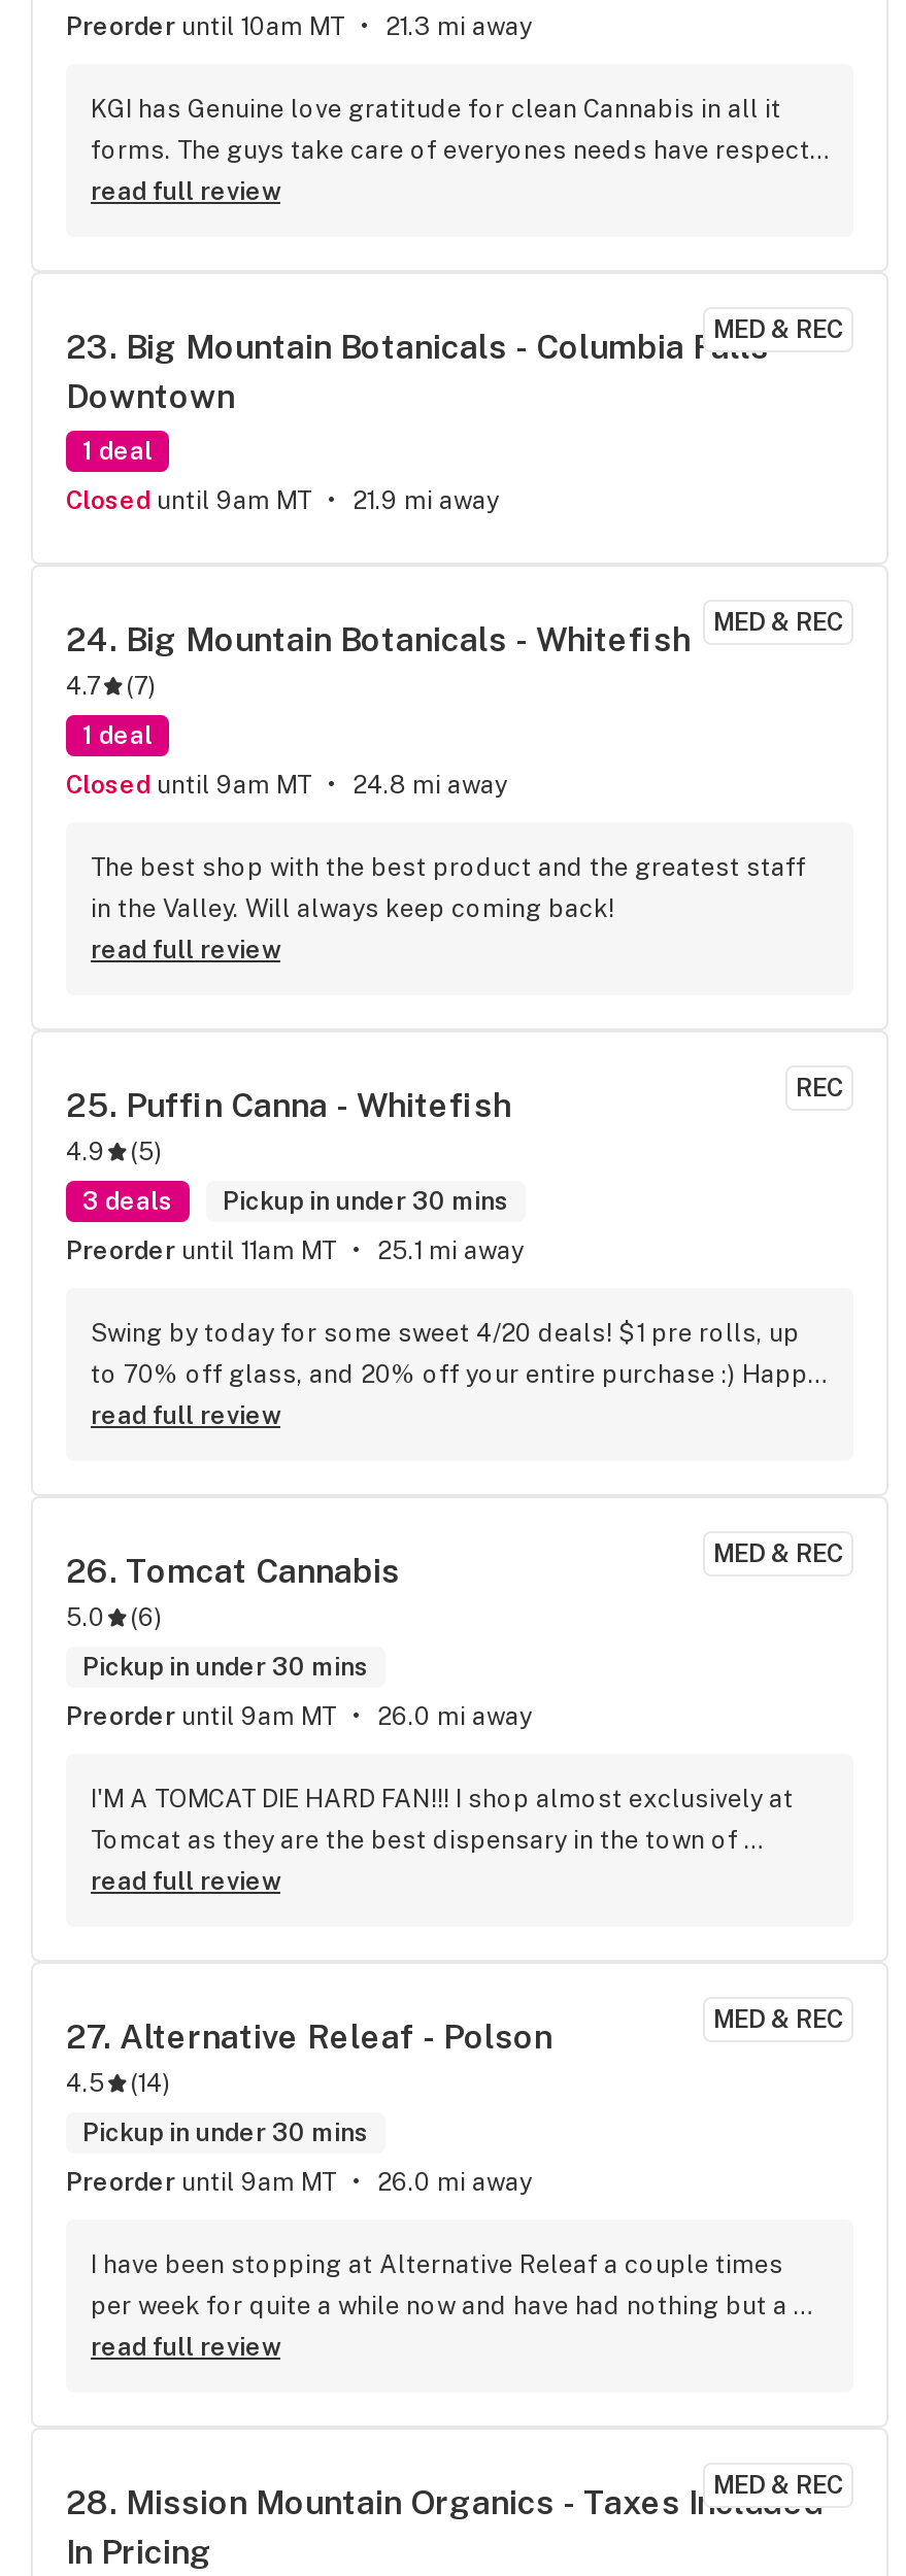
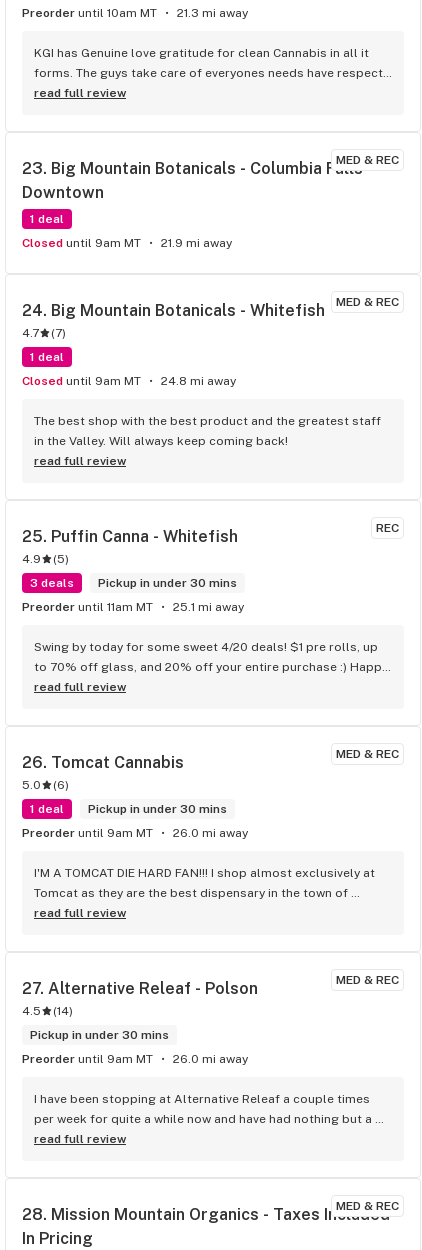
+ 1 deal
